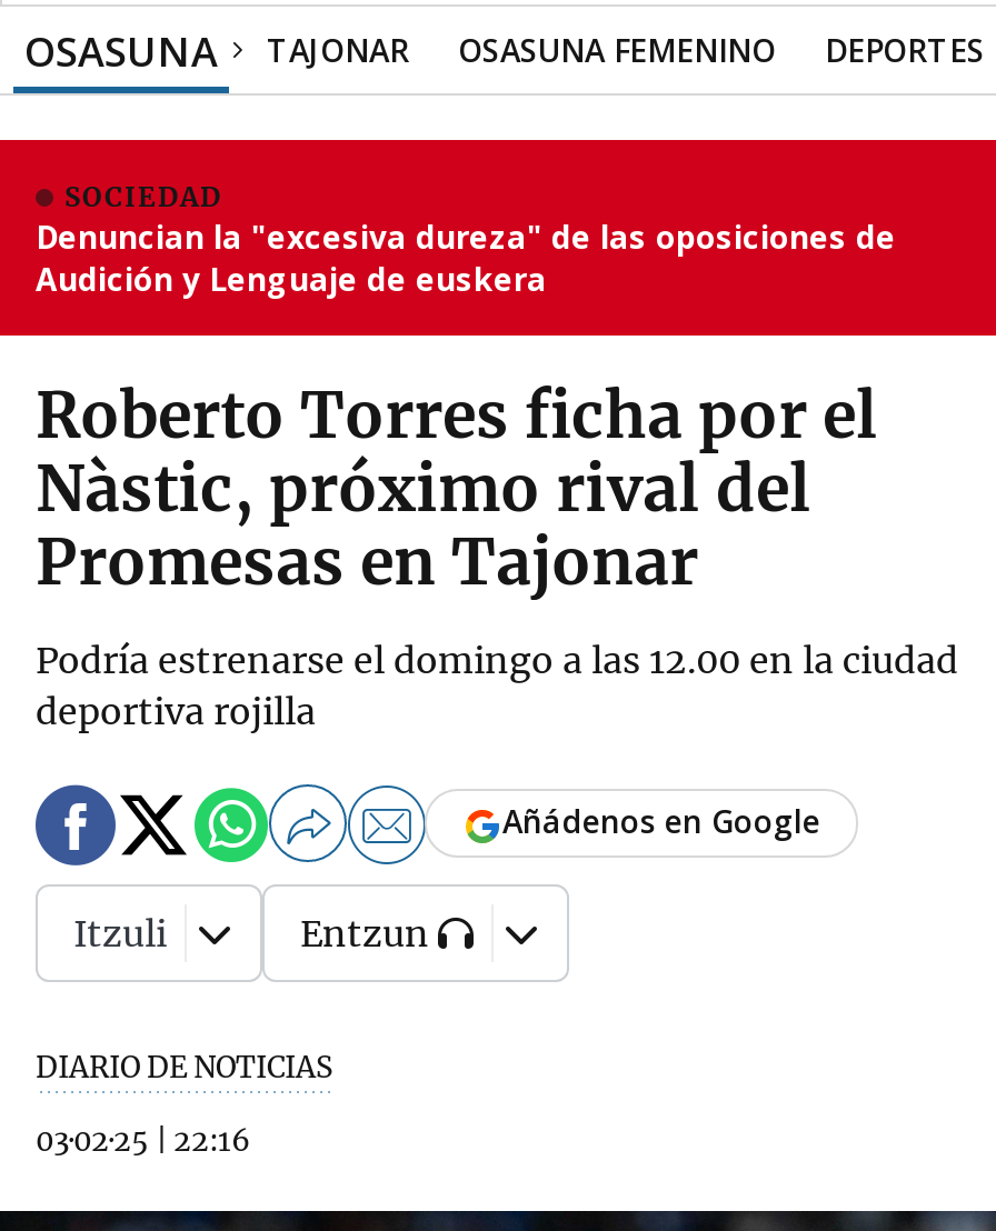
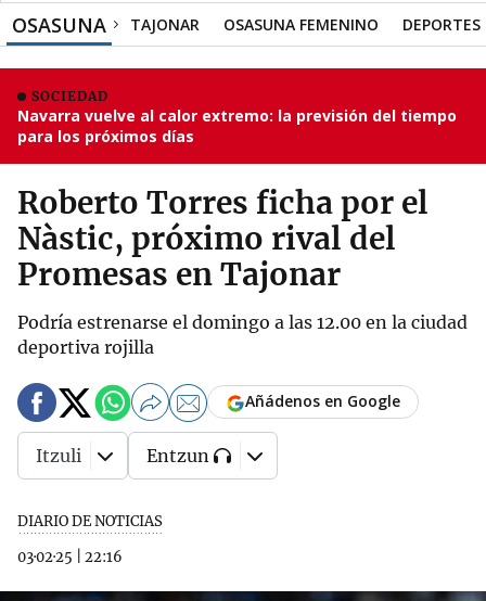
- Denuncian la "excesiva dureza" de las oposiciones de
- Audición y Lenguaje de euskera
+ Navarra vuelve al calor extremo: la previsión del tiempo
+ para los próximos días
